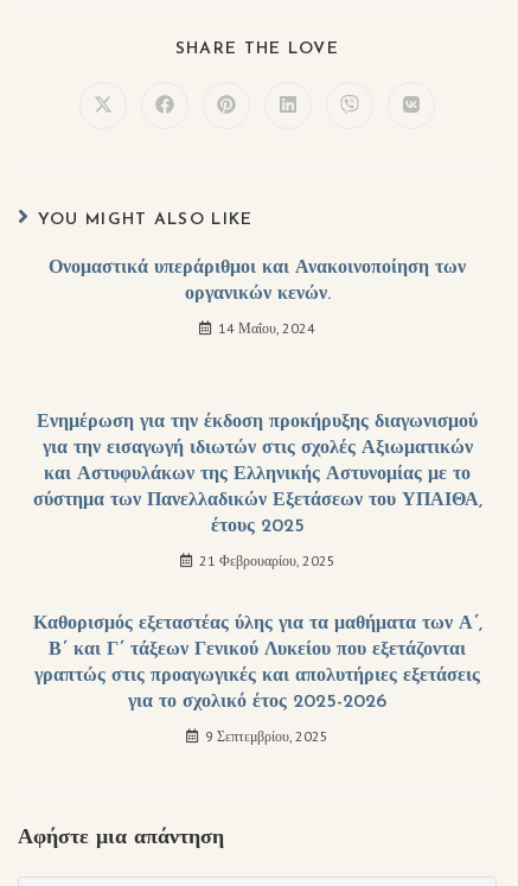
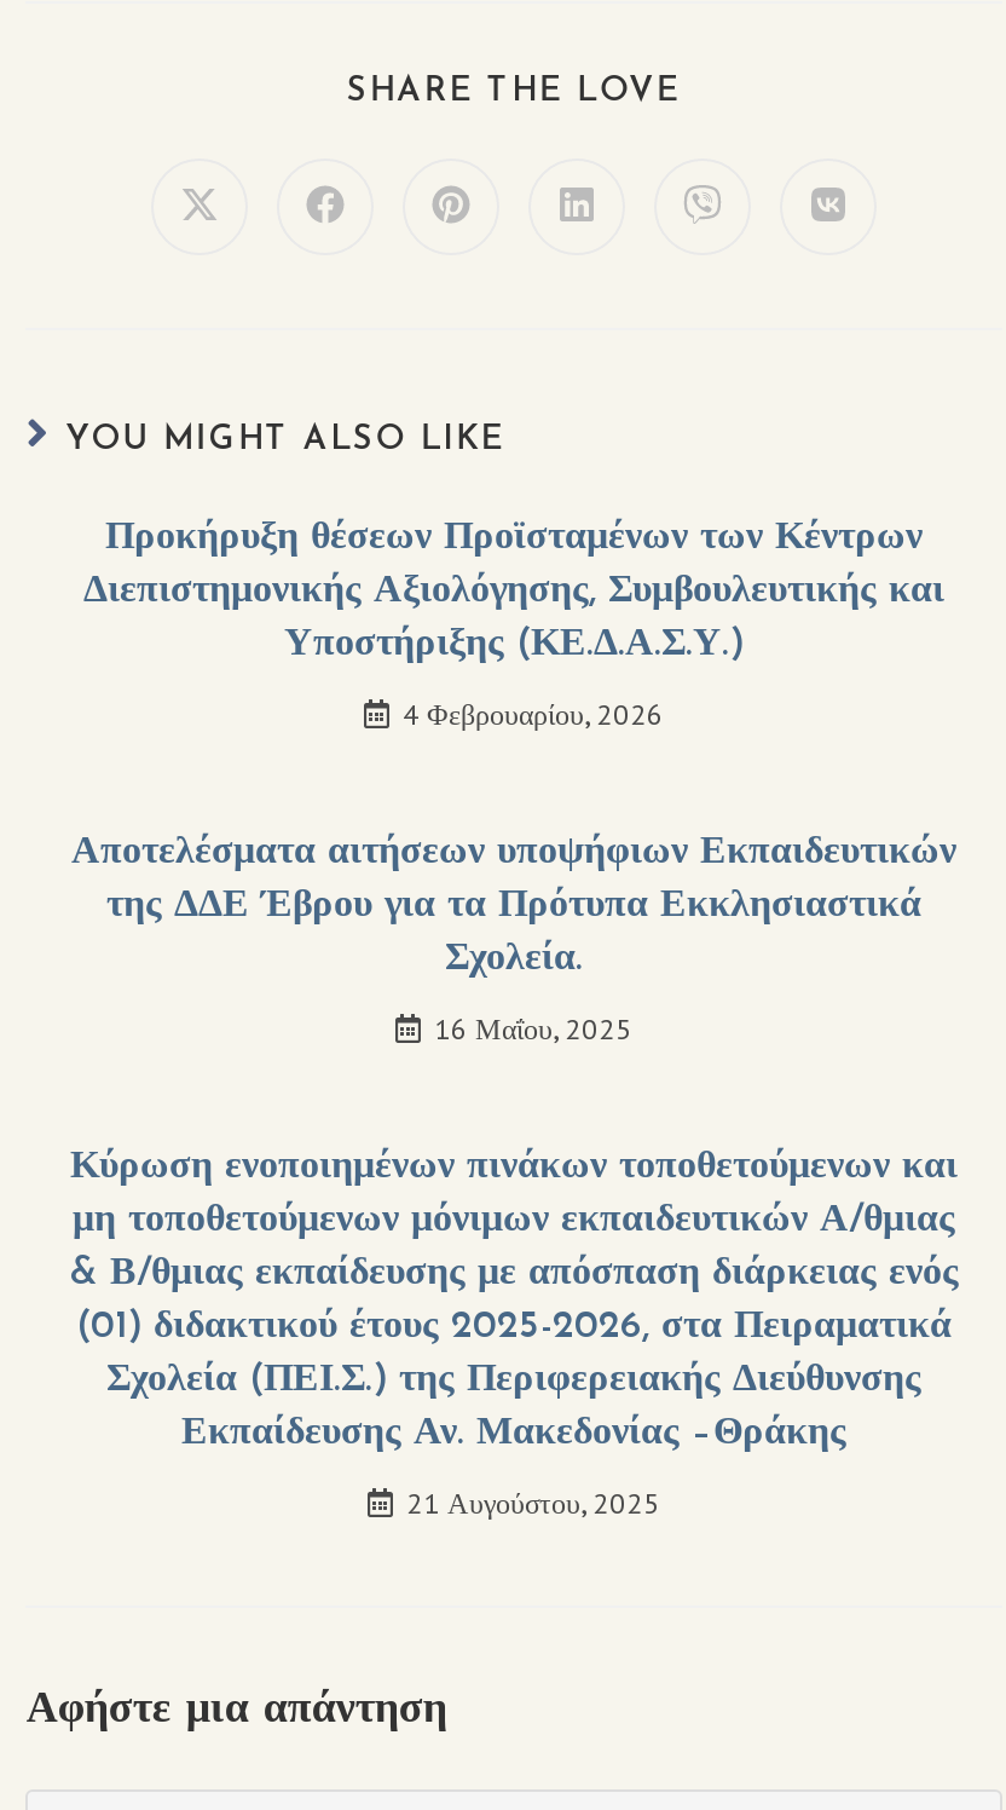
- Ονομαστικά υπεράριθμοι και Ανακοινοποίηση των
- οργανικών κενών.
+ Προκήρυξη θέσεων Προϊσταμένων των Κέντρων
+ Διεπιστημονικής Αξιολόγησης, Συμβουλευτικής και
+ Υποστήριξης (ΚΕ.Δ.Α.Σ.Υ.)

- 14 Μαΐου, 2024
+ 4 Φεβρουαρίου, 2026

- Ενημέρωση για την έκδοση προκήρυξης διαγωνισμού
- για την εισαγωγή ιδιωτών στις σχολές Αξιωματικών
- και Αστυφυλάκων της Ελληνικής Αστυνομίας με το
- σύστημα των Πανελλαδικών Εξετάσεων του ΥΠΑΙΘΑ,
- έτους 2025
+ Αποτελέσματα αιτήσεων υποψήφιων Εκπαιδευτικών
+ της ΔΔΕ Έβρου για τα Πρότυπα Εκκλησιαστικά
+ Σχολεία.

- 21 Φεβρουαρίου, 2025
+ 16 Μαΐου, 2025

- Καθορισμός εξεταστέας ύλης για τα μαθήματα των Α΄,
- Β΄ και Γ΄ τάξεων Γενικού Λυκείου που εξετάζονται
- γραπτώς στις προαγωγικές και απολυτήριες εξετάσεις
- για το σχολικό έτος 2025-2026
+ Κύρωση ενοποιημένων πινάκων τοποθετούμενων και
+ μη τοποθετούμενων μόνιμων εκπαιδευτικών Α/θμιας
+ & Β/θμιας εκπαίδευσης με απόσπαση διάρκειας ενός
+ (01) διδακτικού έτους 2025-2026, στα Πειραματικά
+ Σχολεία (ΠΕΙ.Σ.) της Περιφερειακής Διεύθυνσης
+ Εκπαίδευσης Αν. Μακεδονίας –Θράκης

- 9 Σεπτεμβρίου, 2025
+ 21 Αυγούστου, 2025
